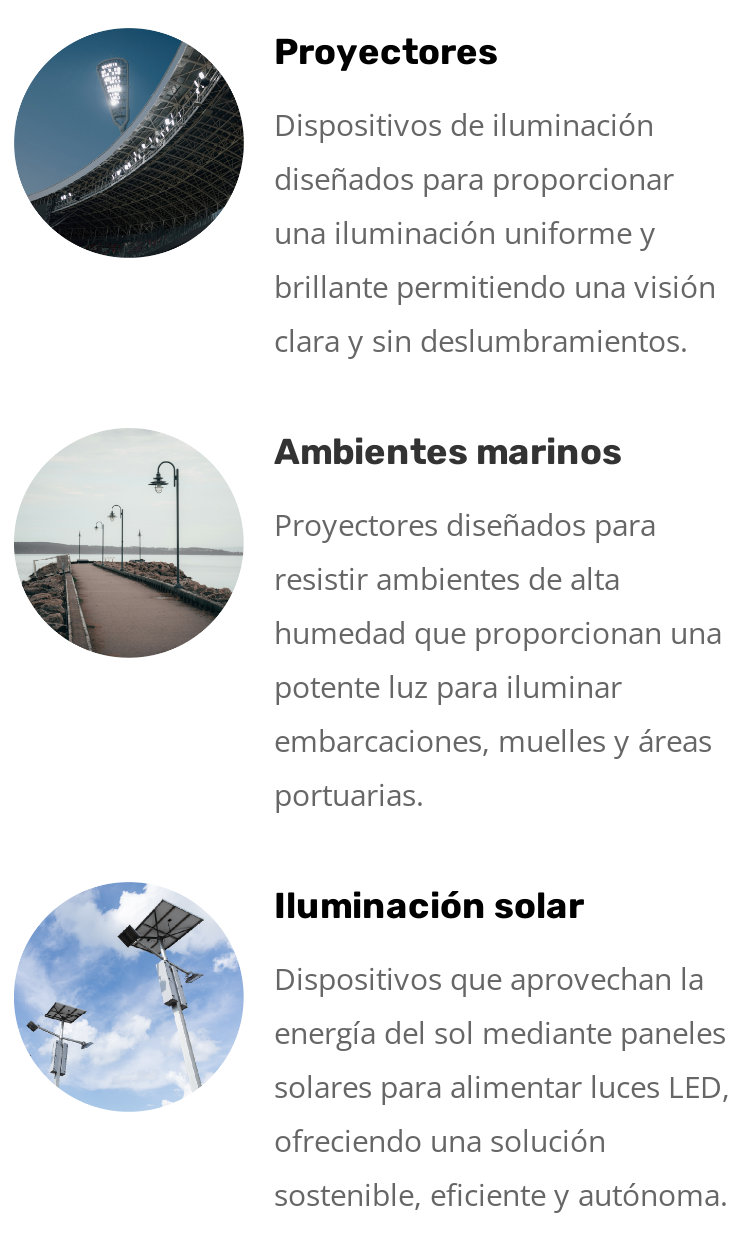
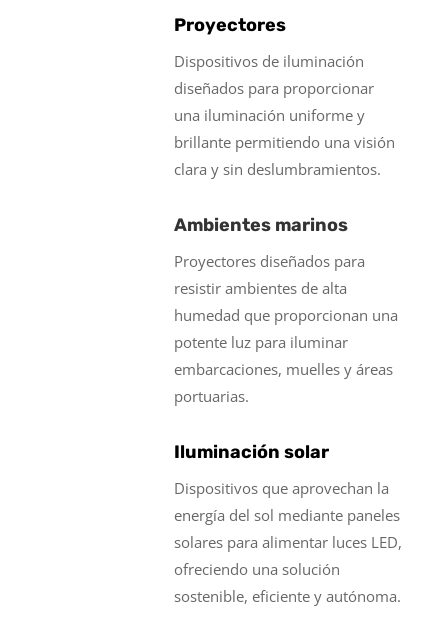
- [image]

- [image]

- [image]
